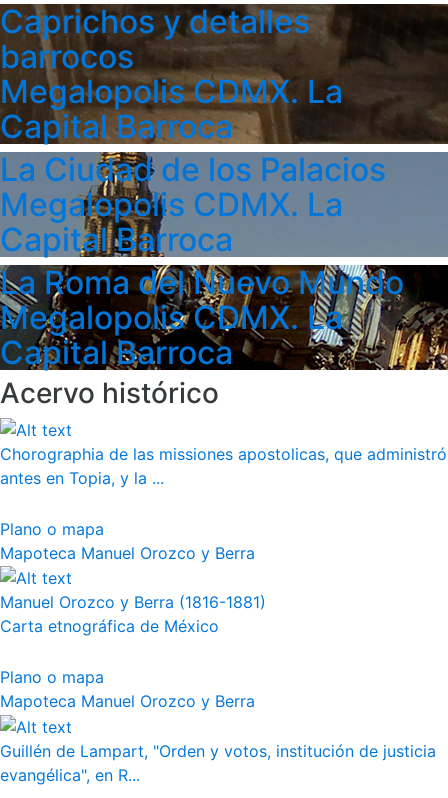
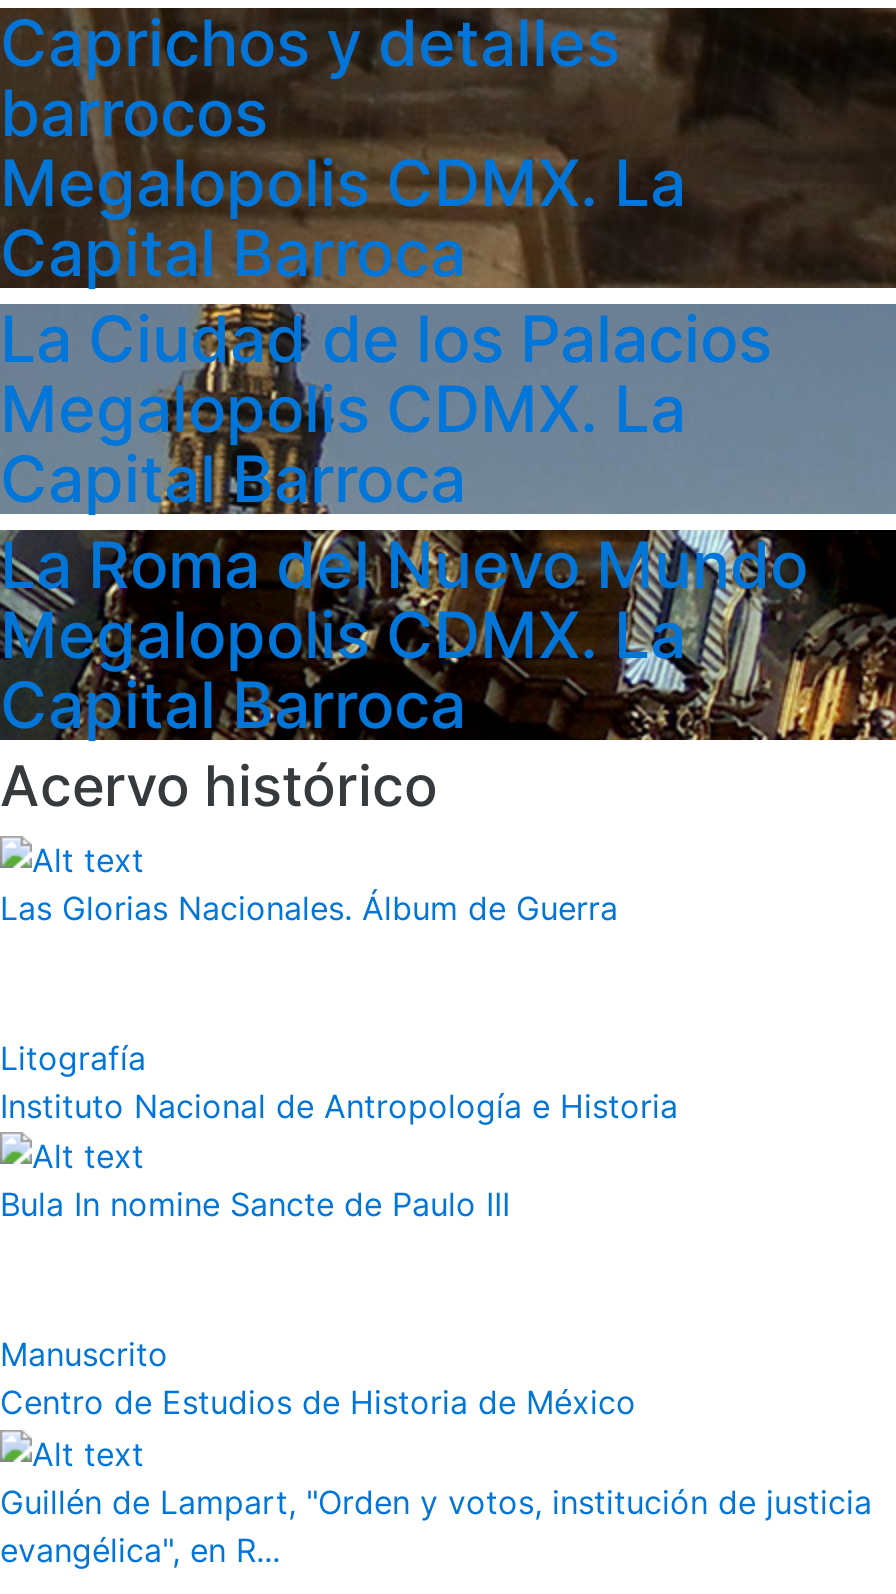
- Chorographia de las missiones apostolicas, que administró
- antes en Topia, y la ...
+ Las Glorias Nacionales. Álbum de Guerra

- Plano o mapa
- Mapoteca Manuel Orozco y Berra
+ Litografía
+ Instituto Nacional de Antropología e Historia

- Manuel Orozco y Berra (1816-1881)
- Carta etnográfica de México
+ Bula In nomine Sancte de Paulo III

- Plano o mapa
- Mapoteca Manuel Orozco y Berra
+ Manuscrito
+ Centro de Estudios de Historia de México
